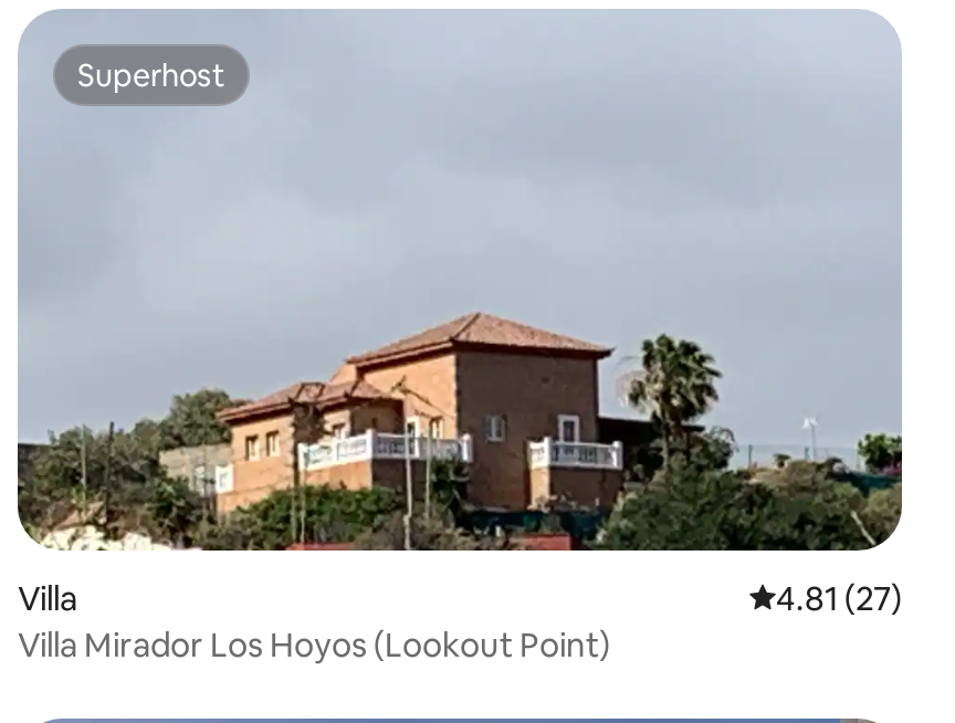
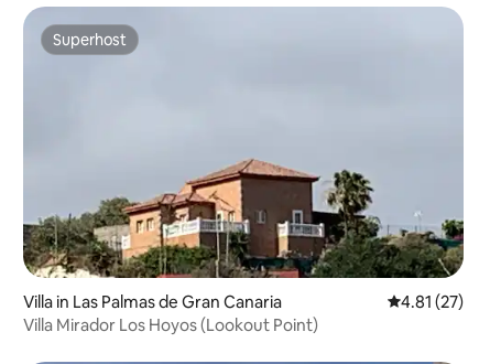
- Villa
+ Villa in Las Palmas de Gran Canaria
